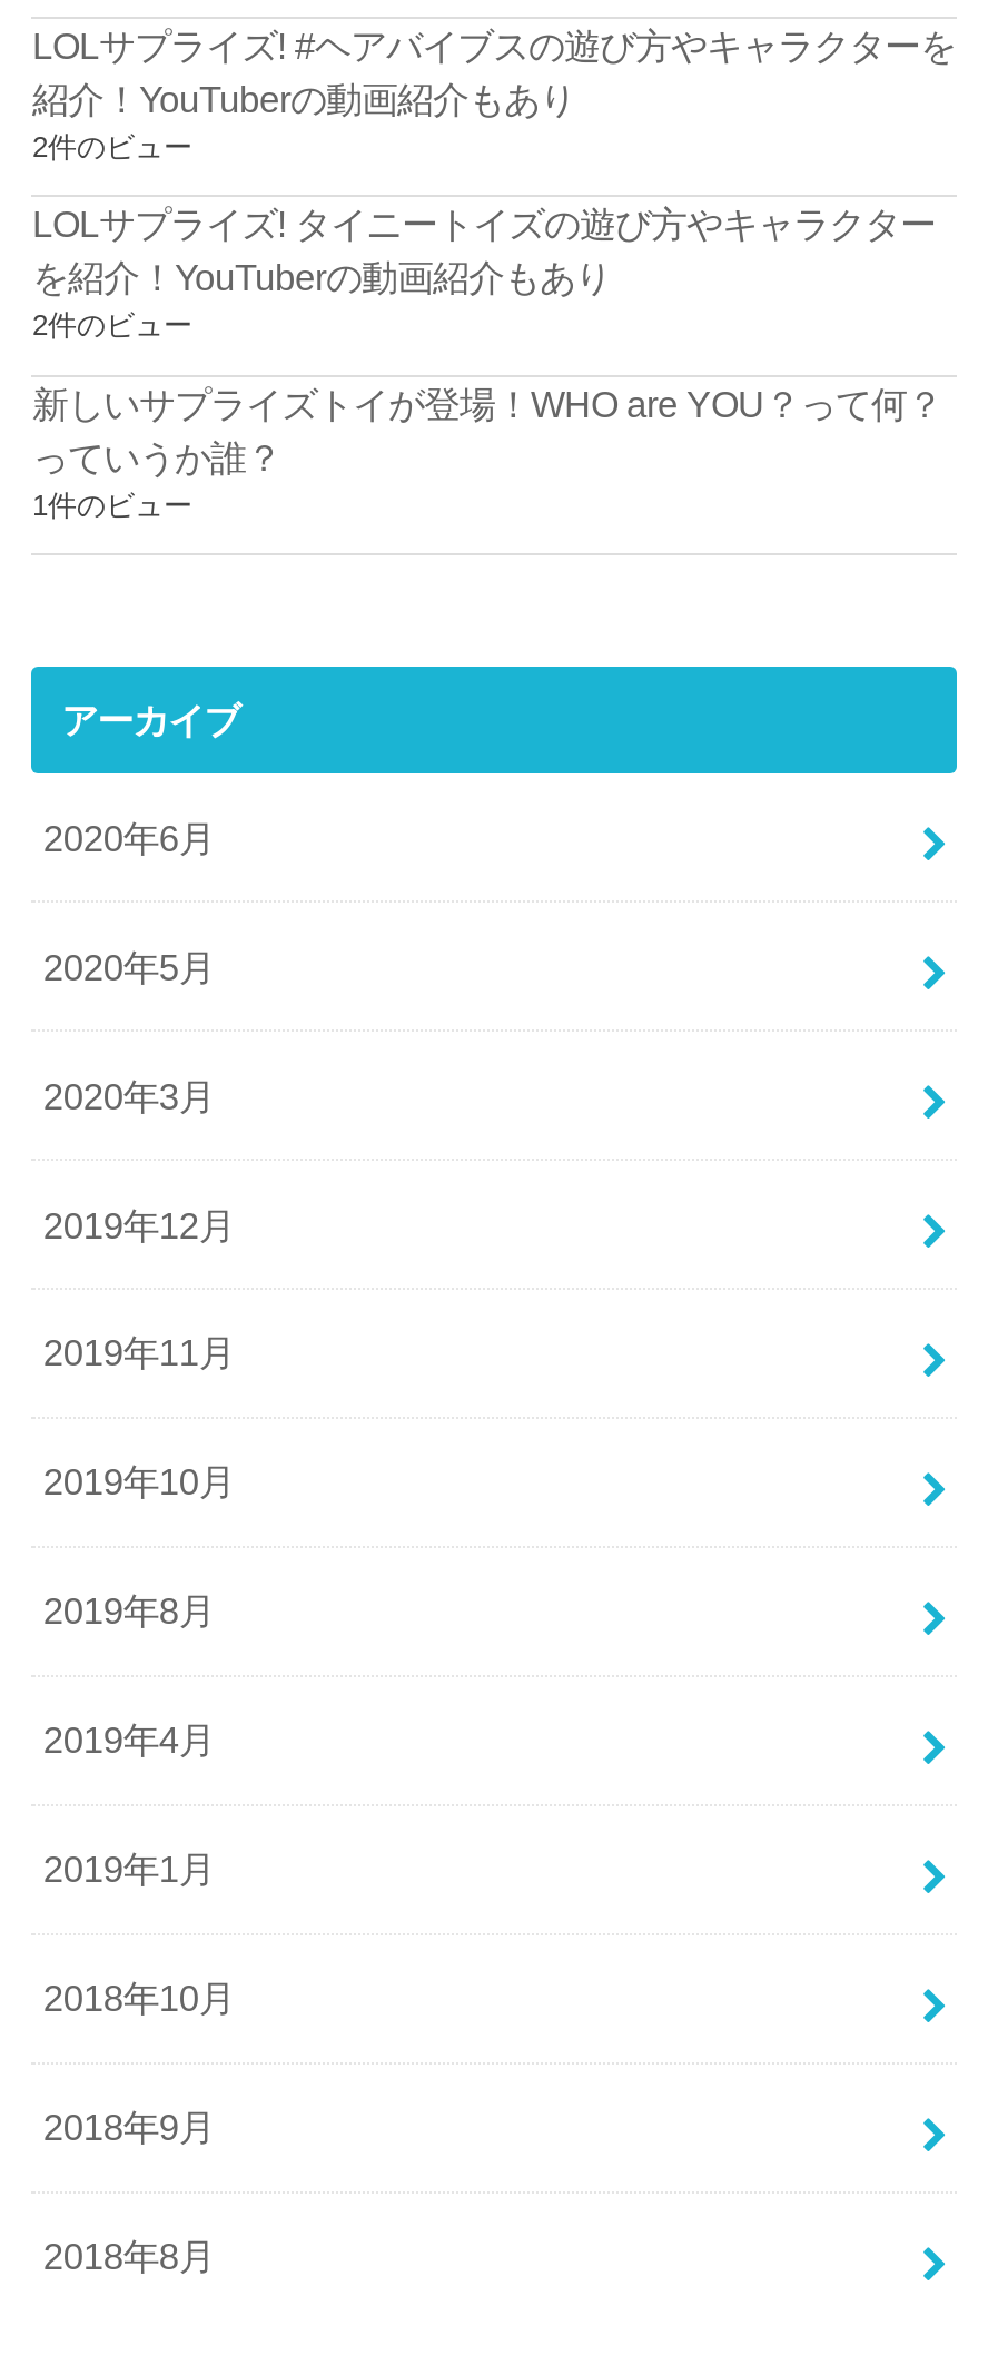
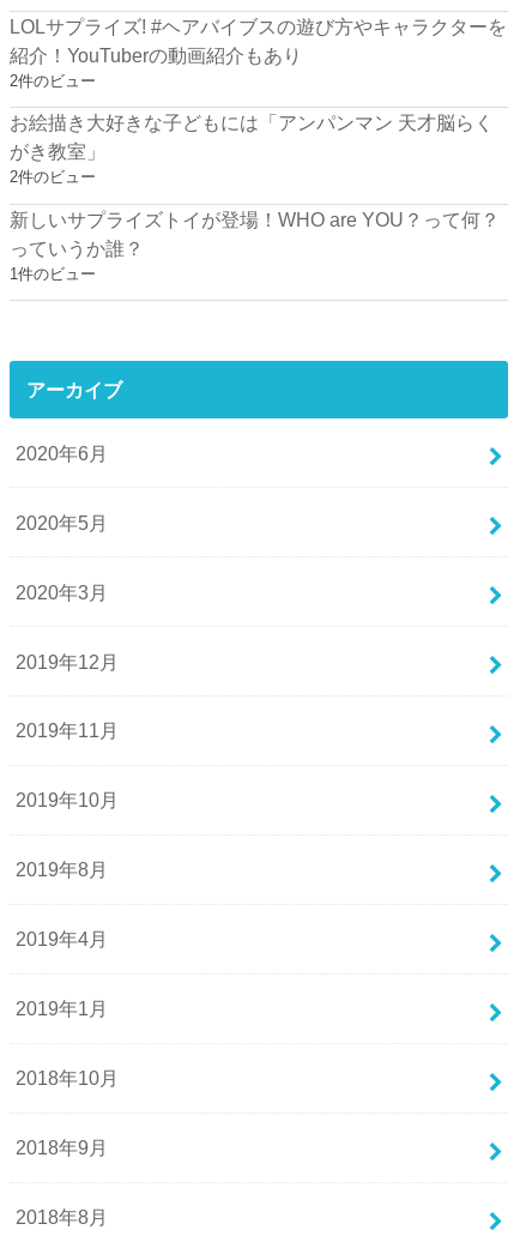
- LOLサプライズ! タイニートイズの遊び方やキャラクター
- を紹介！YouTuberの動画紹介もあり
+ お絵描き大好きな子どもには「アンパンマン 天才脳らく
+ がき教室」
